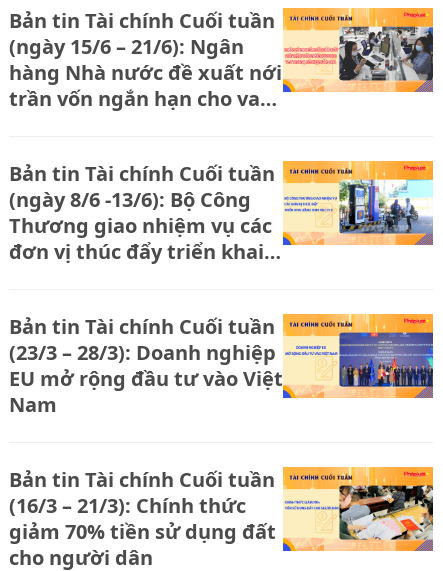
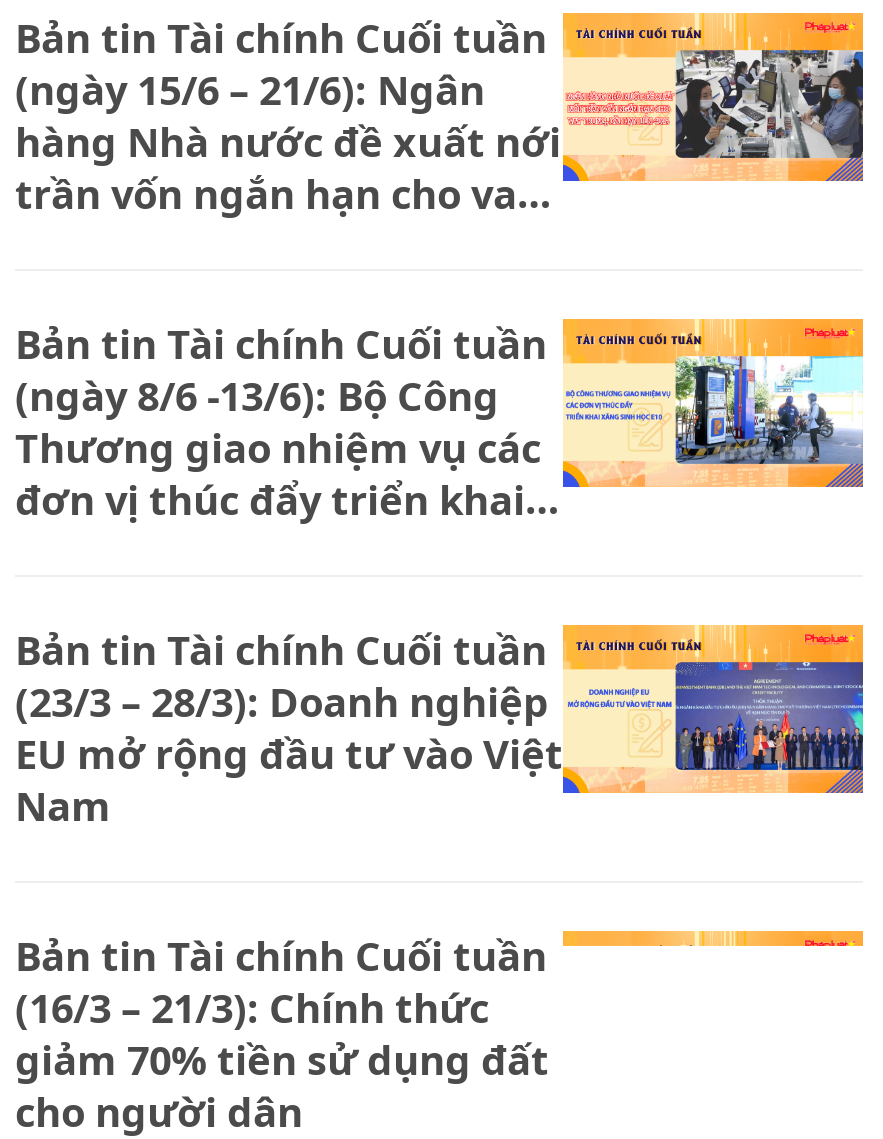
- [image]
